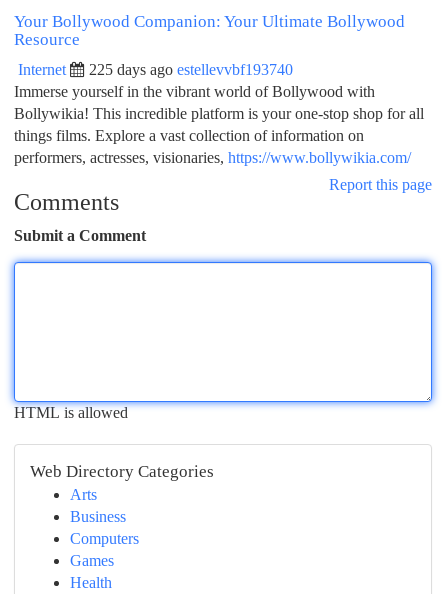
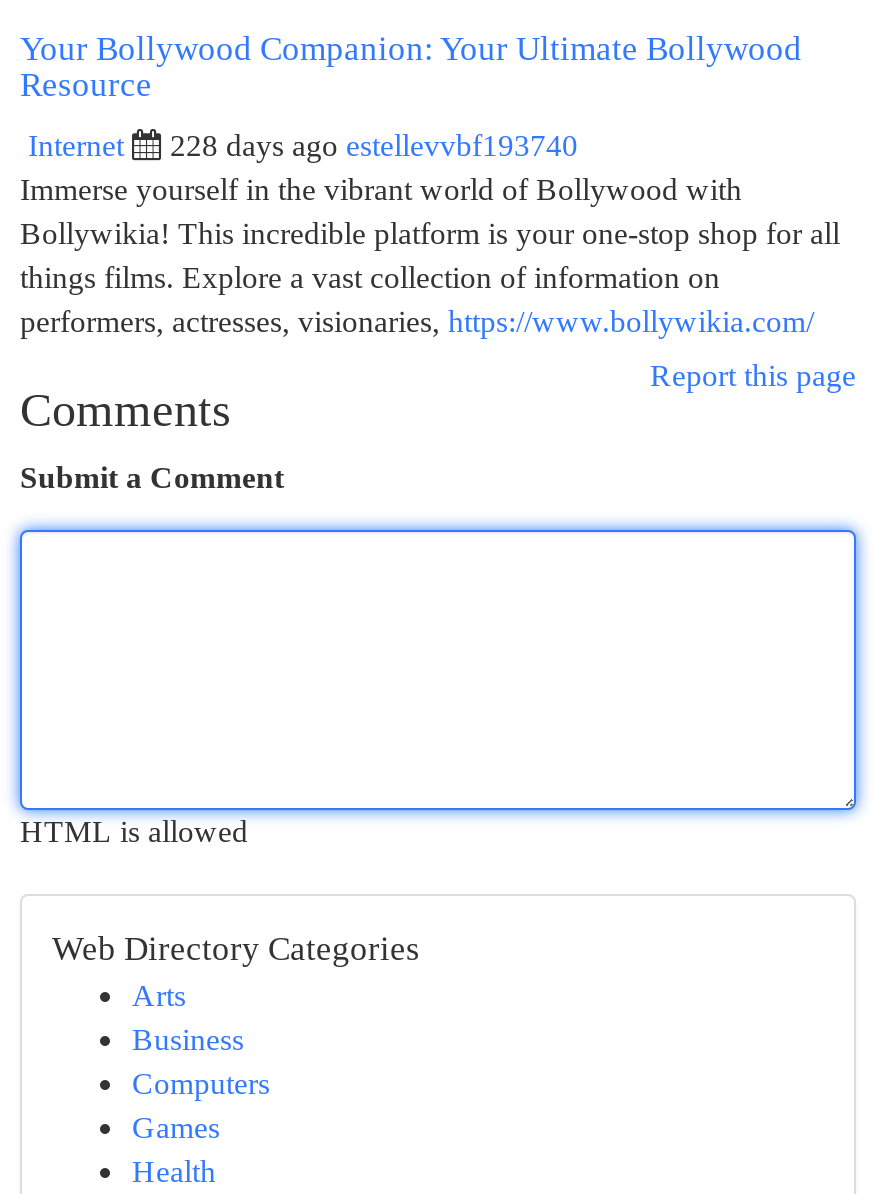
- 225 days ago estellevvbf193740
+ 228 days ago estellevvbf193740
